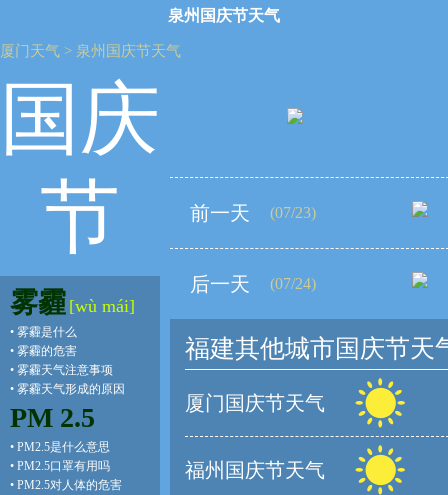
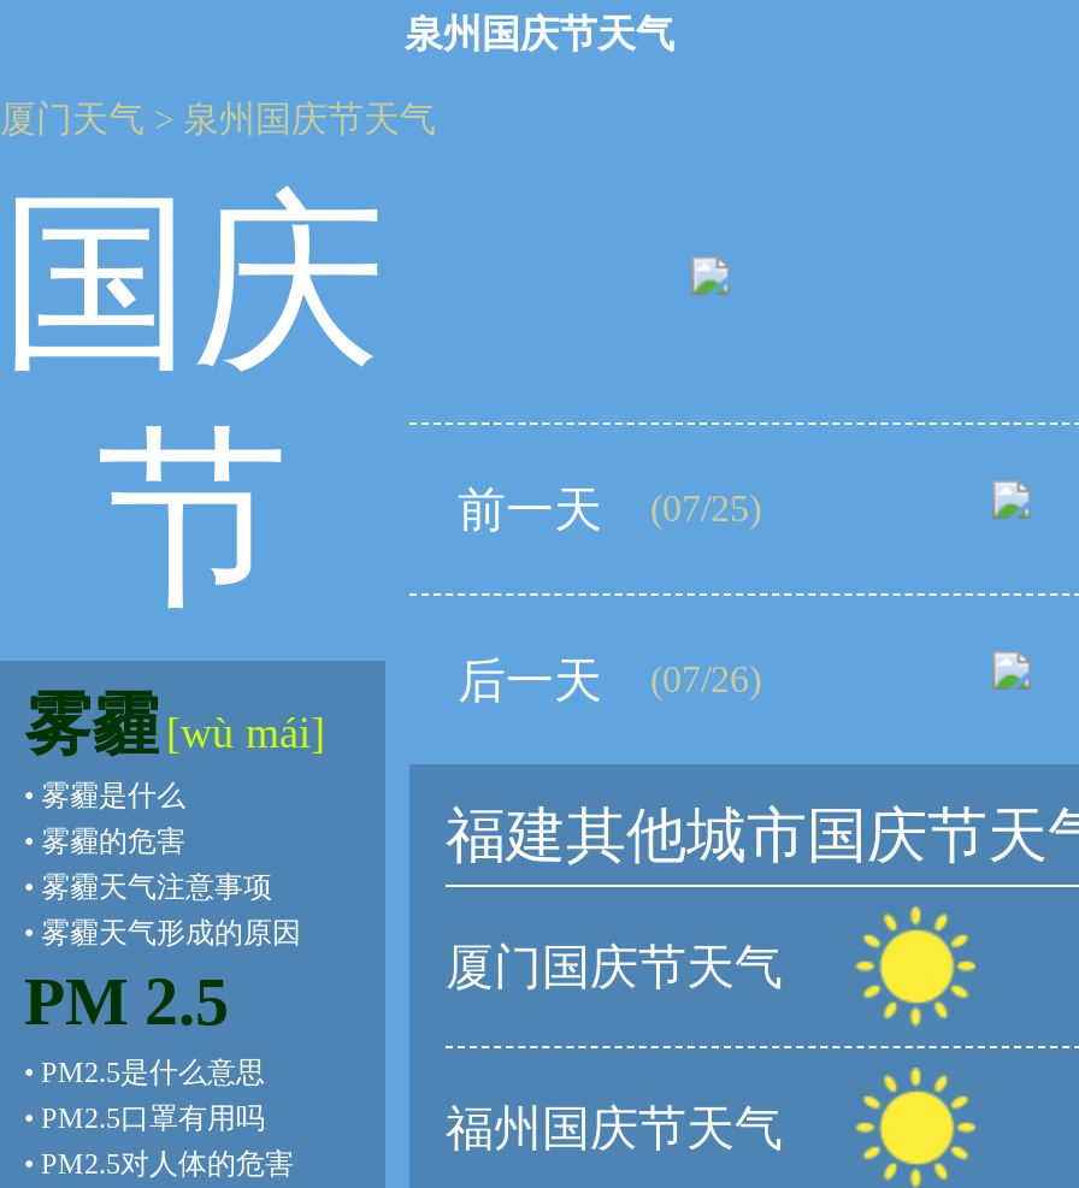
- 前一天 (07/23)
+ 前一天 (07/25)

- 后一天 (07/24)
+ 后一天 (07/26)
